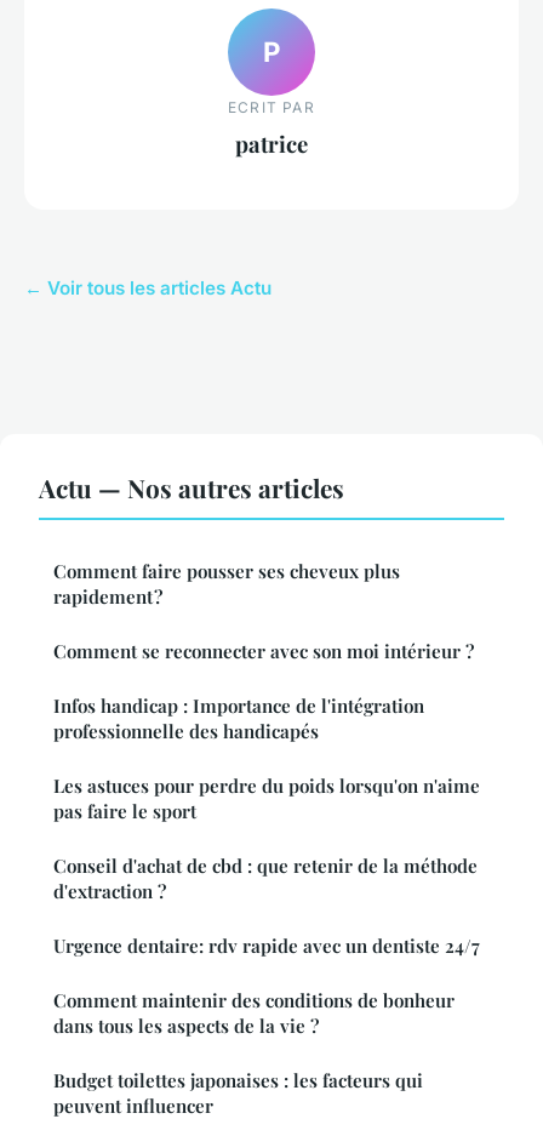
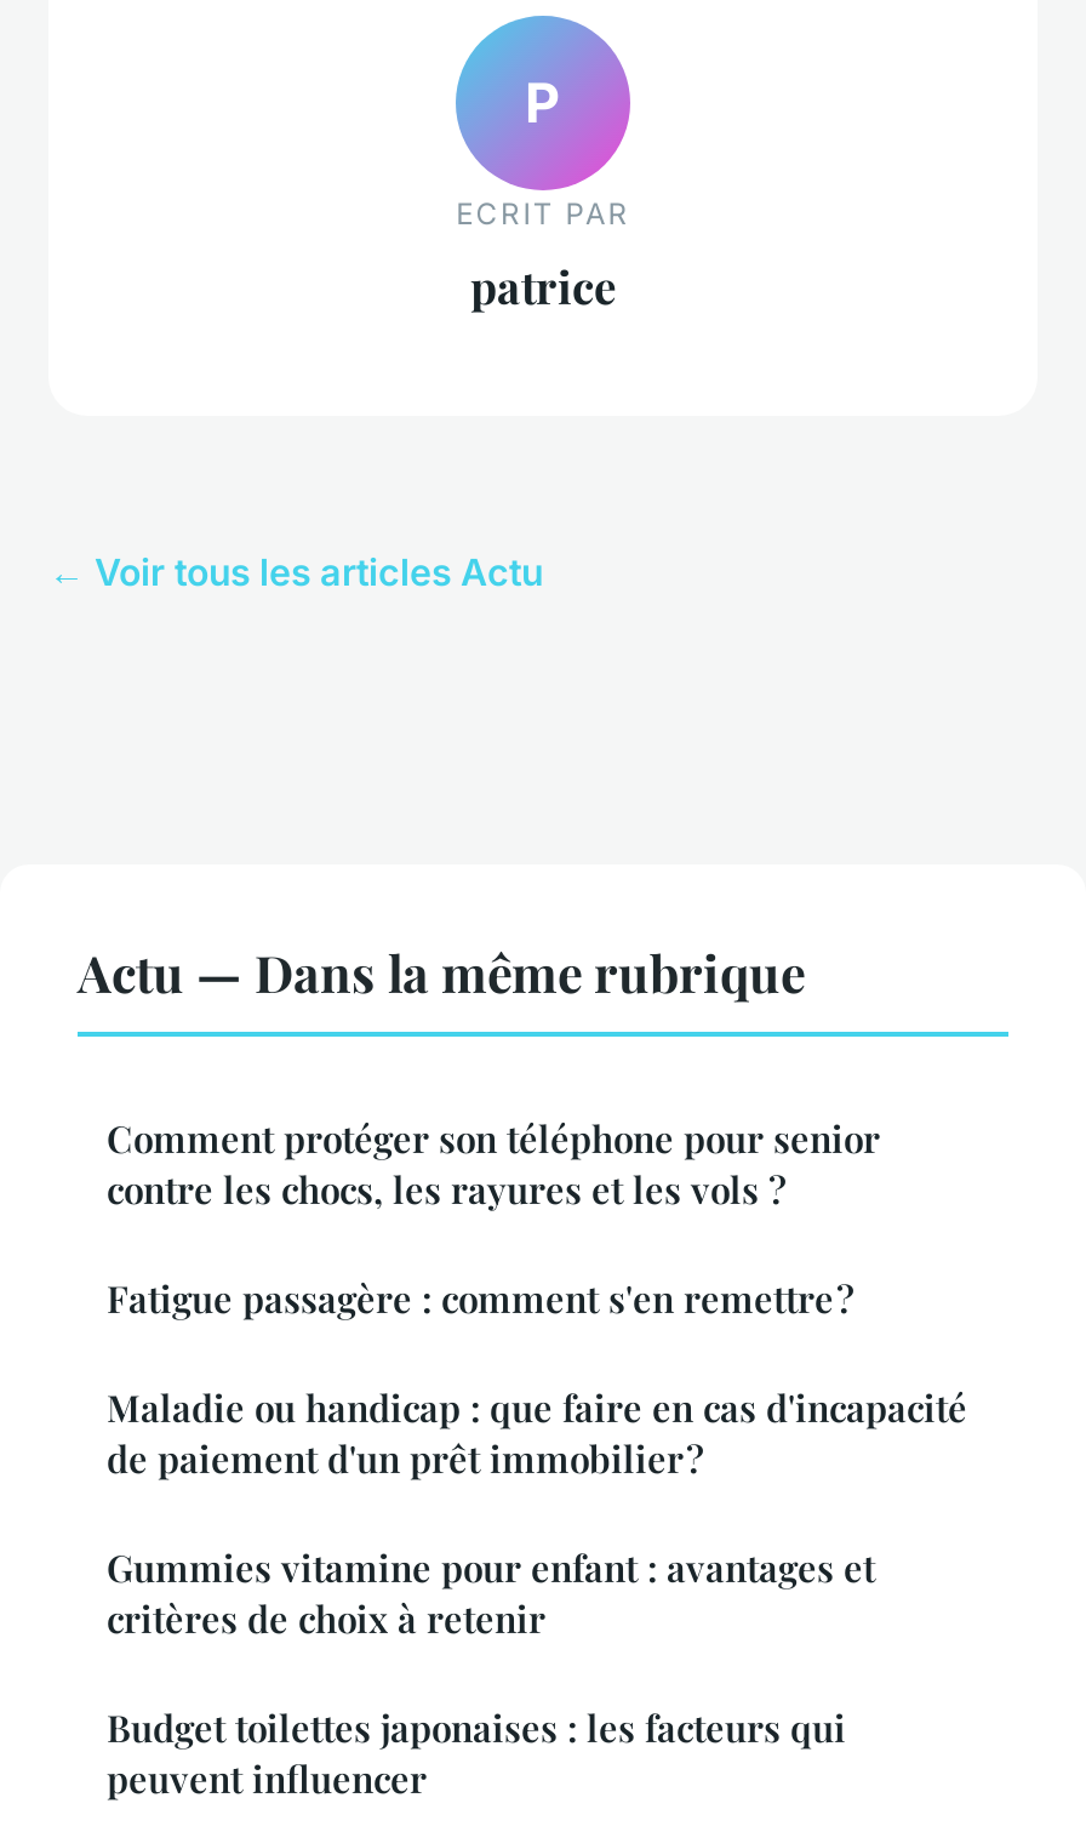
- Actu — Nos autres articles
- Comment faire pousser ses cheveux plus
- rapidement ?
- Comment se reconnecter avec son moi intérieur ?
- Infos handicap : Importance de l'intégration
- professionnelle des handicapés
- Les astuces pour perdre du poids lorsqu'on n'aime
- pas faire le sport
- Conseil d'achat de cbd : que retenir de la méthode
- d'extraction ?
- Urgence dentaire: rdv rapide avec un dentiste 24/7
- Comment maintenir des conditions de bonheur
- dans tous les aspects de la vie ?
+ Actu — Dans la même rubrique
+ Comment protéger son téléphone pour senior
+ contre les chocs, les rayures et les vols ?
+ Fatigue passagère : comment s'en remettre ?
+ Maladie ou handicap : que faire en cas d'incapacité
+ de paiement d'un prêt immobilier ?
+ Gummies vitamine pour enfant : avantages et
+ critères de choix à retenir
